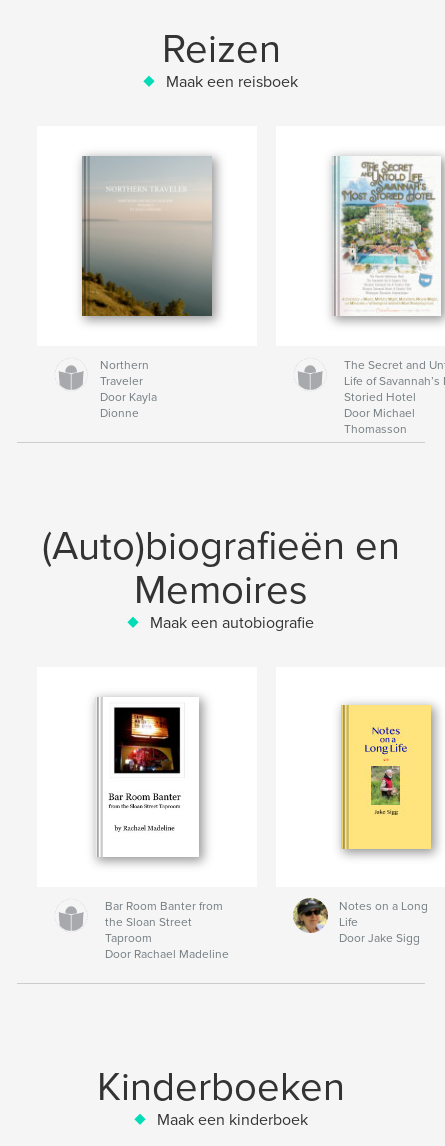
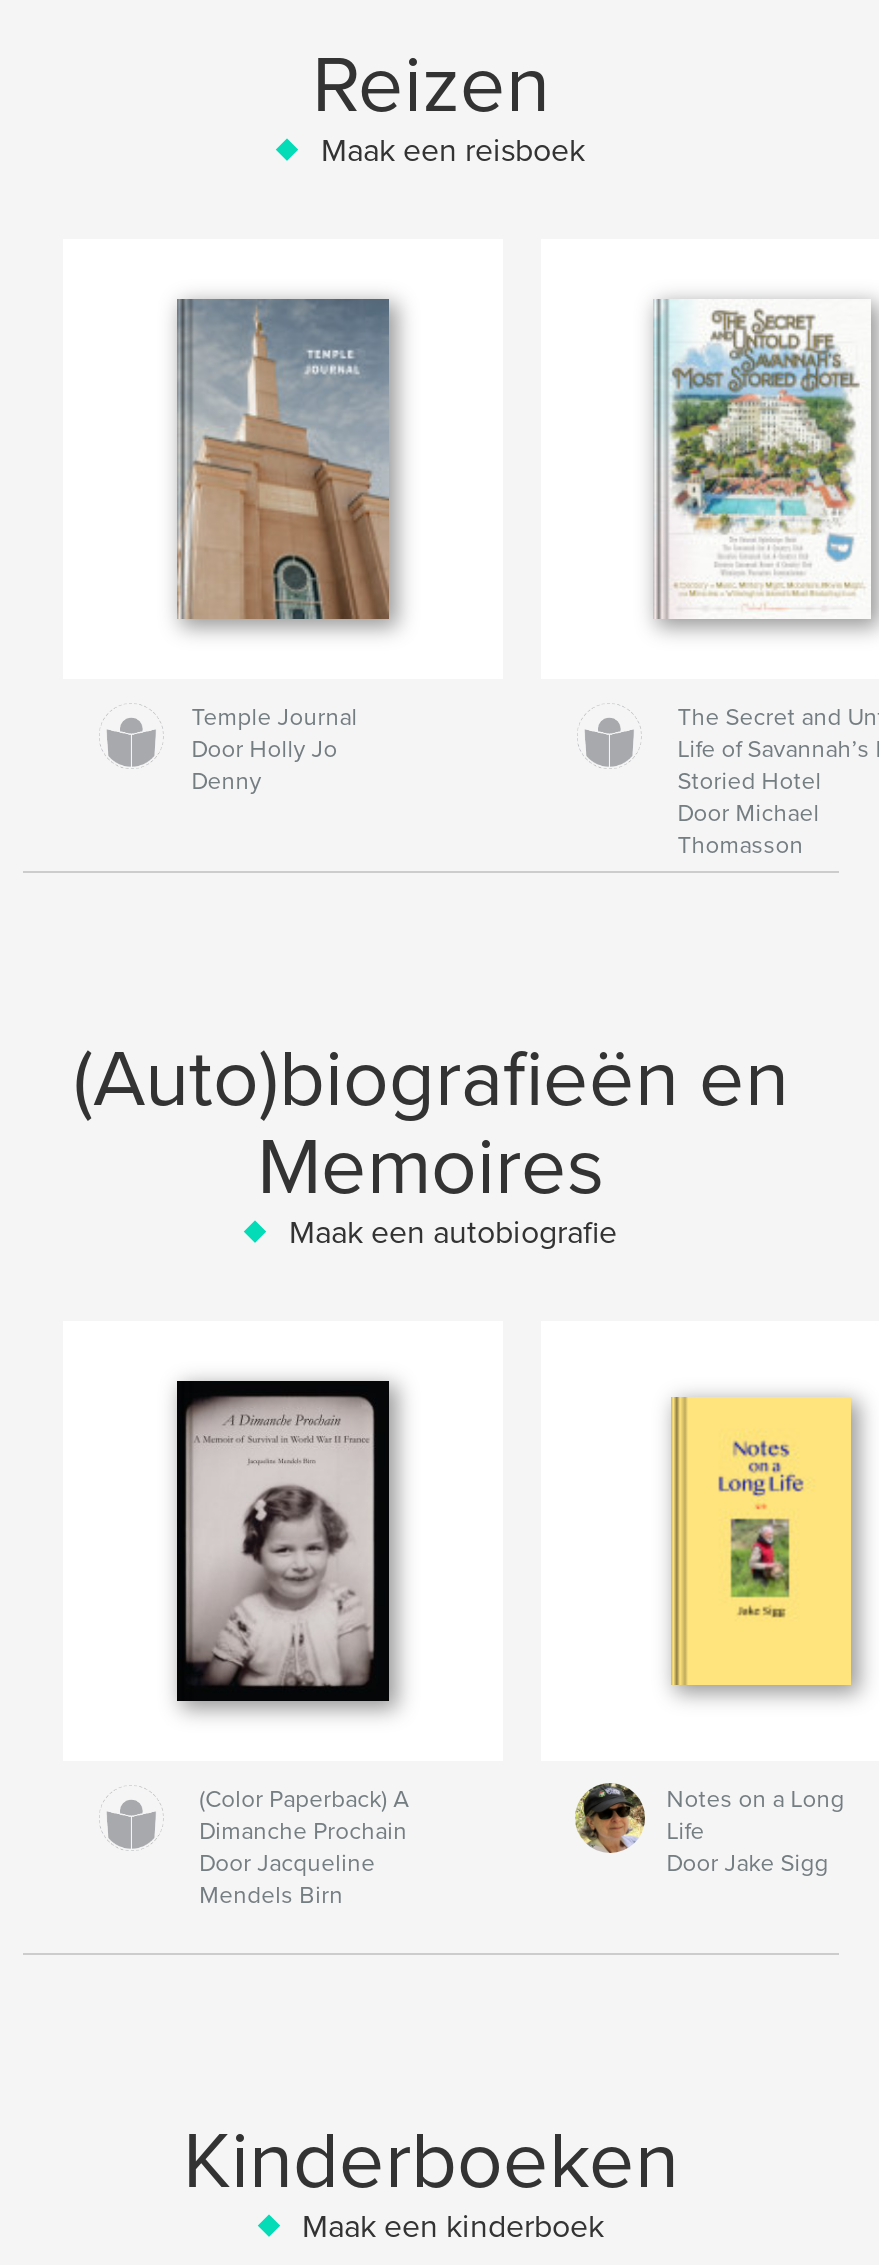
- [image]
- Northern
- Traveler
- Door Kayla
- Dionne
+ [image]
+ Temple Journal
+ Door Holly Jo
+ Denny

- [image]
+ [image]

- Bar Room Banter from
- the Sloan Street
- Taproom
- Door Rachael Madeline
+ (Color Paperback) A
+ Dimanche Prochain
+ Door Jacqueline
+ Mendels Birn
